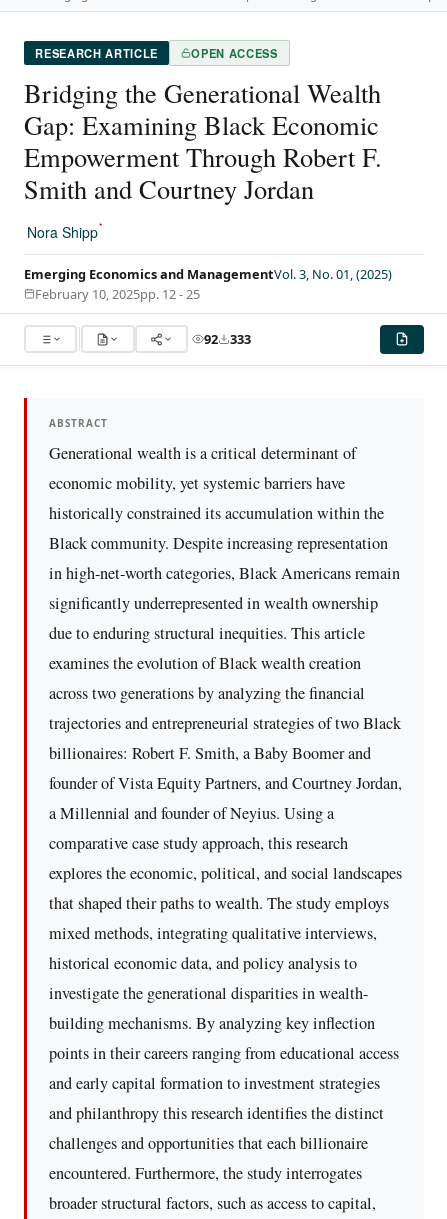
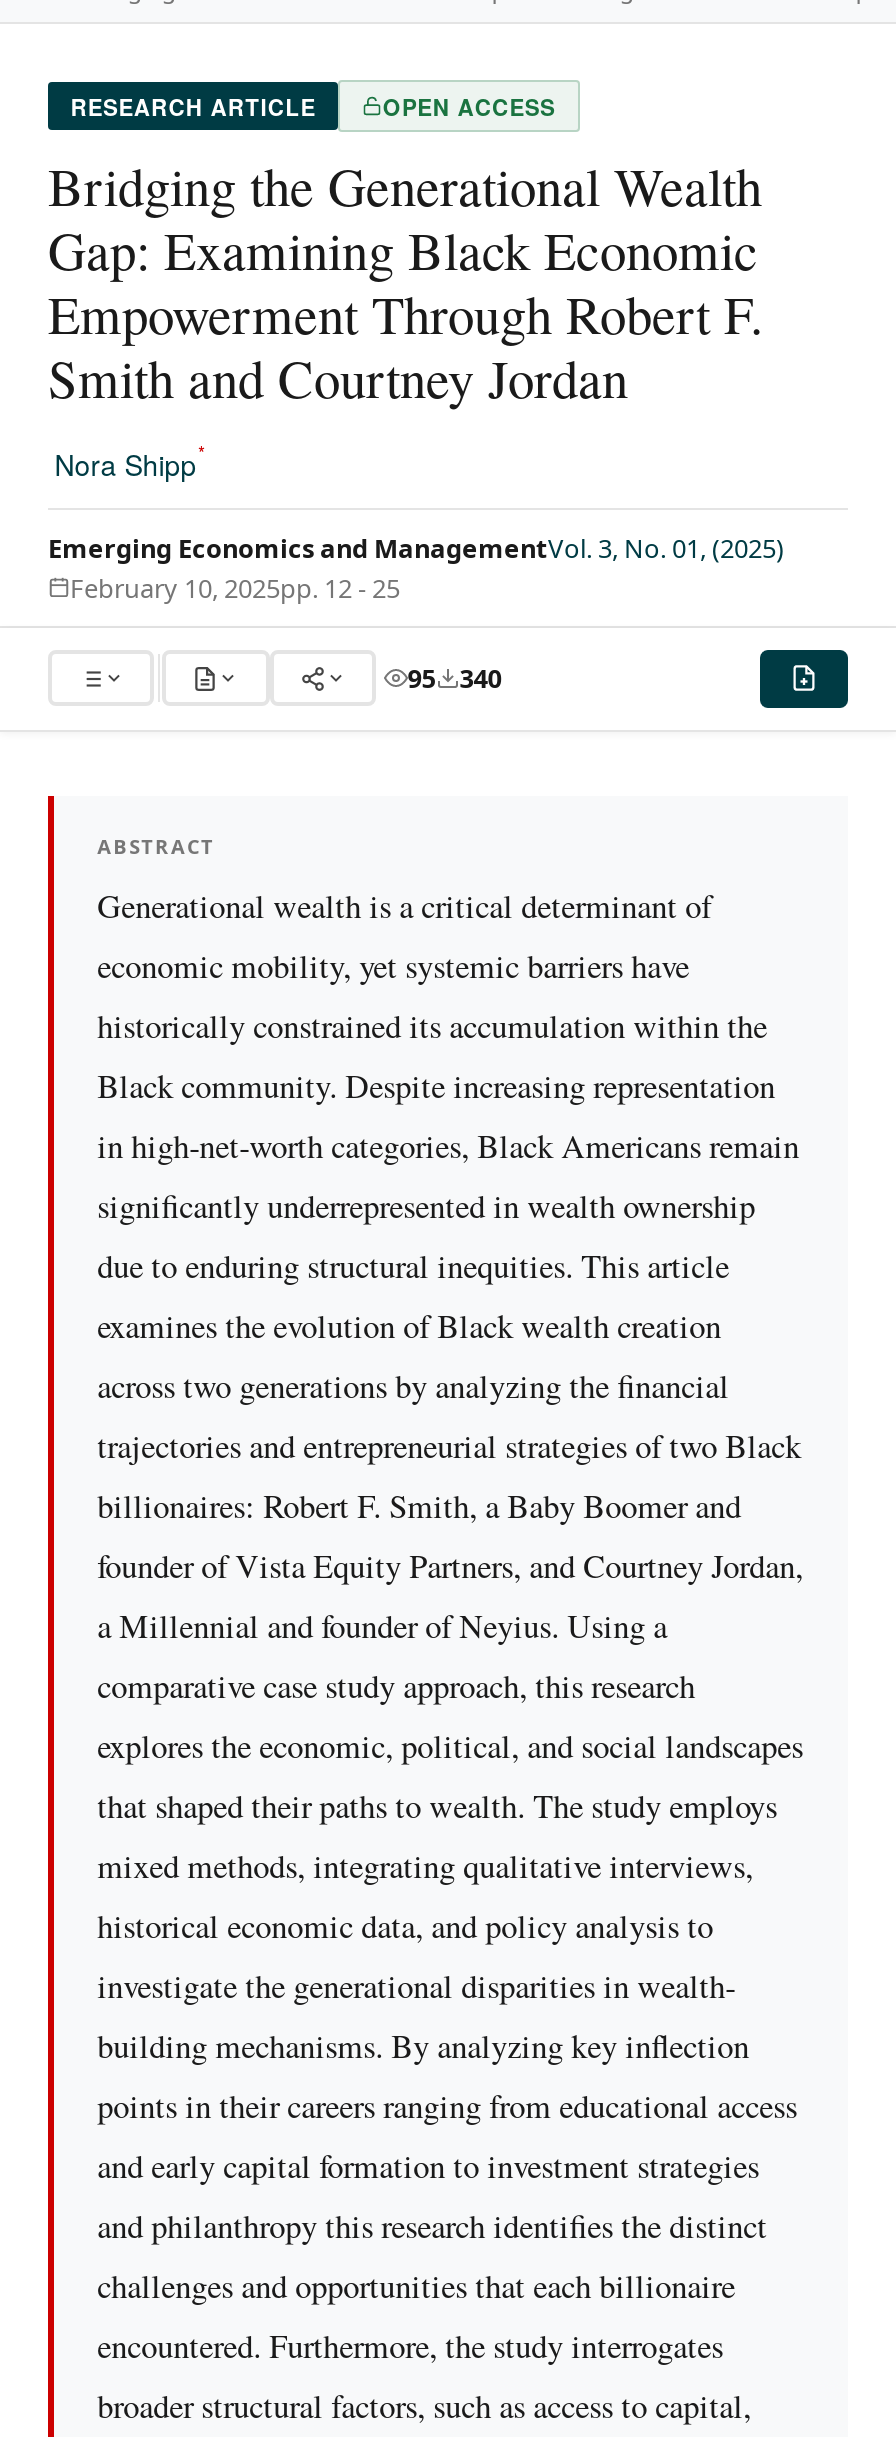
- 92
+ 95

- 333
+ 340
